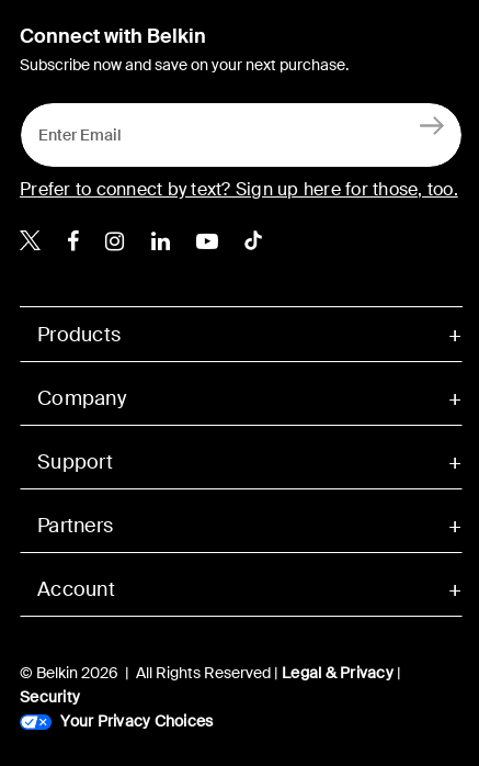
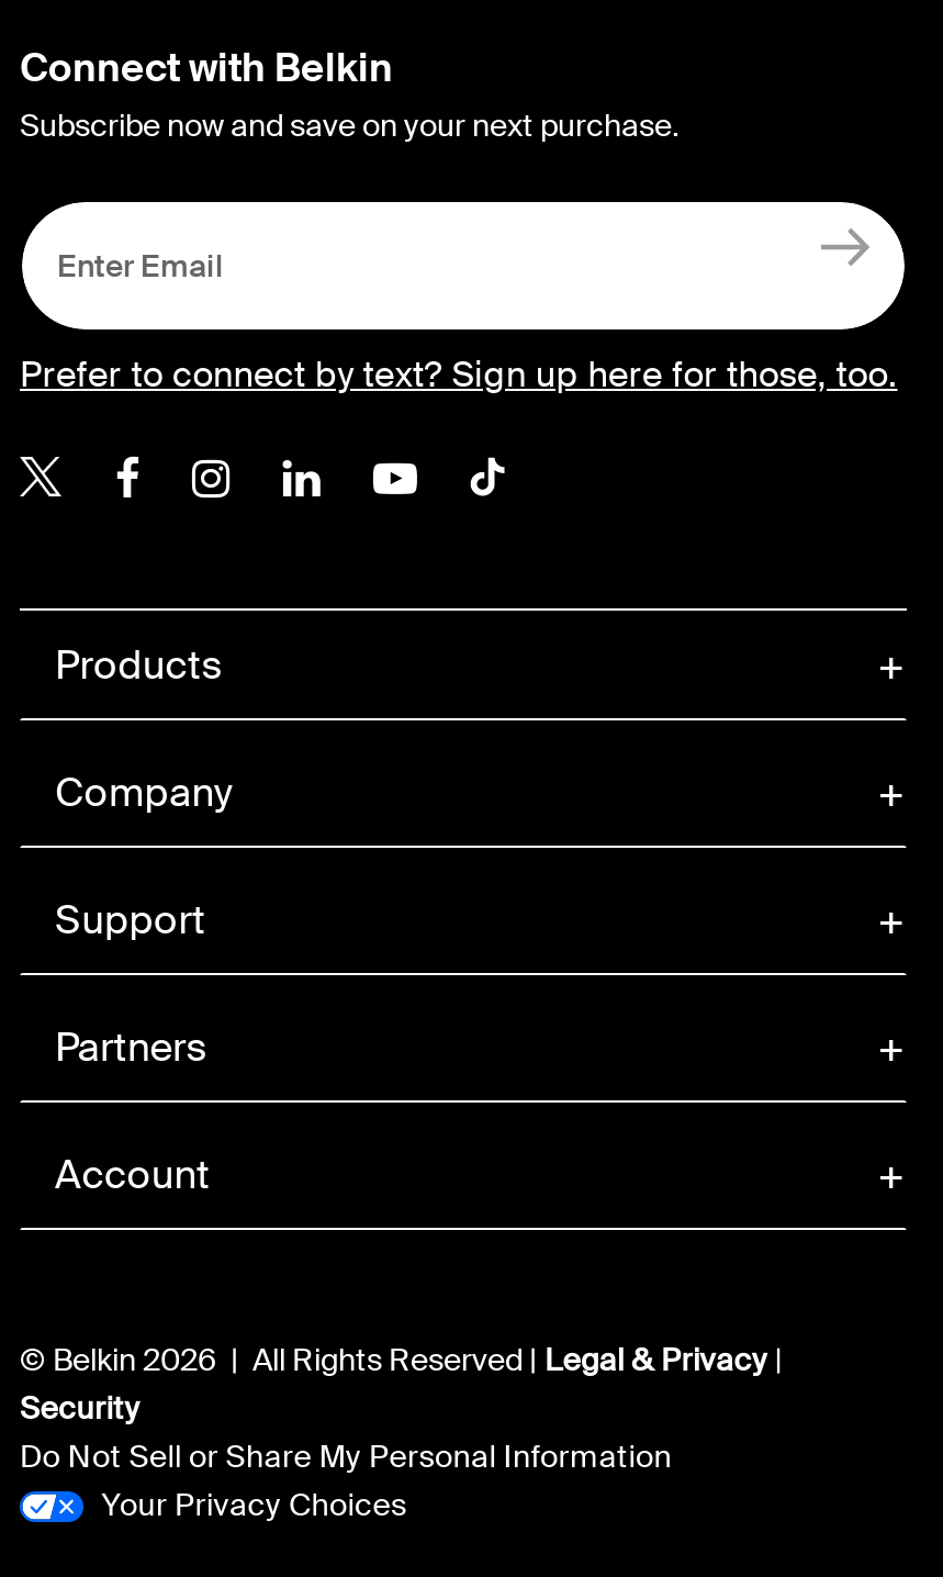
+ Do Not Sell or Share My Personal Information
